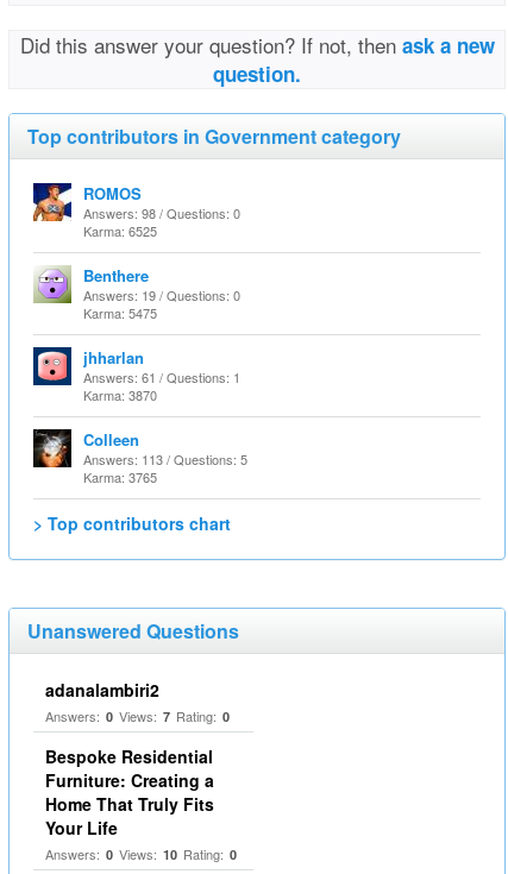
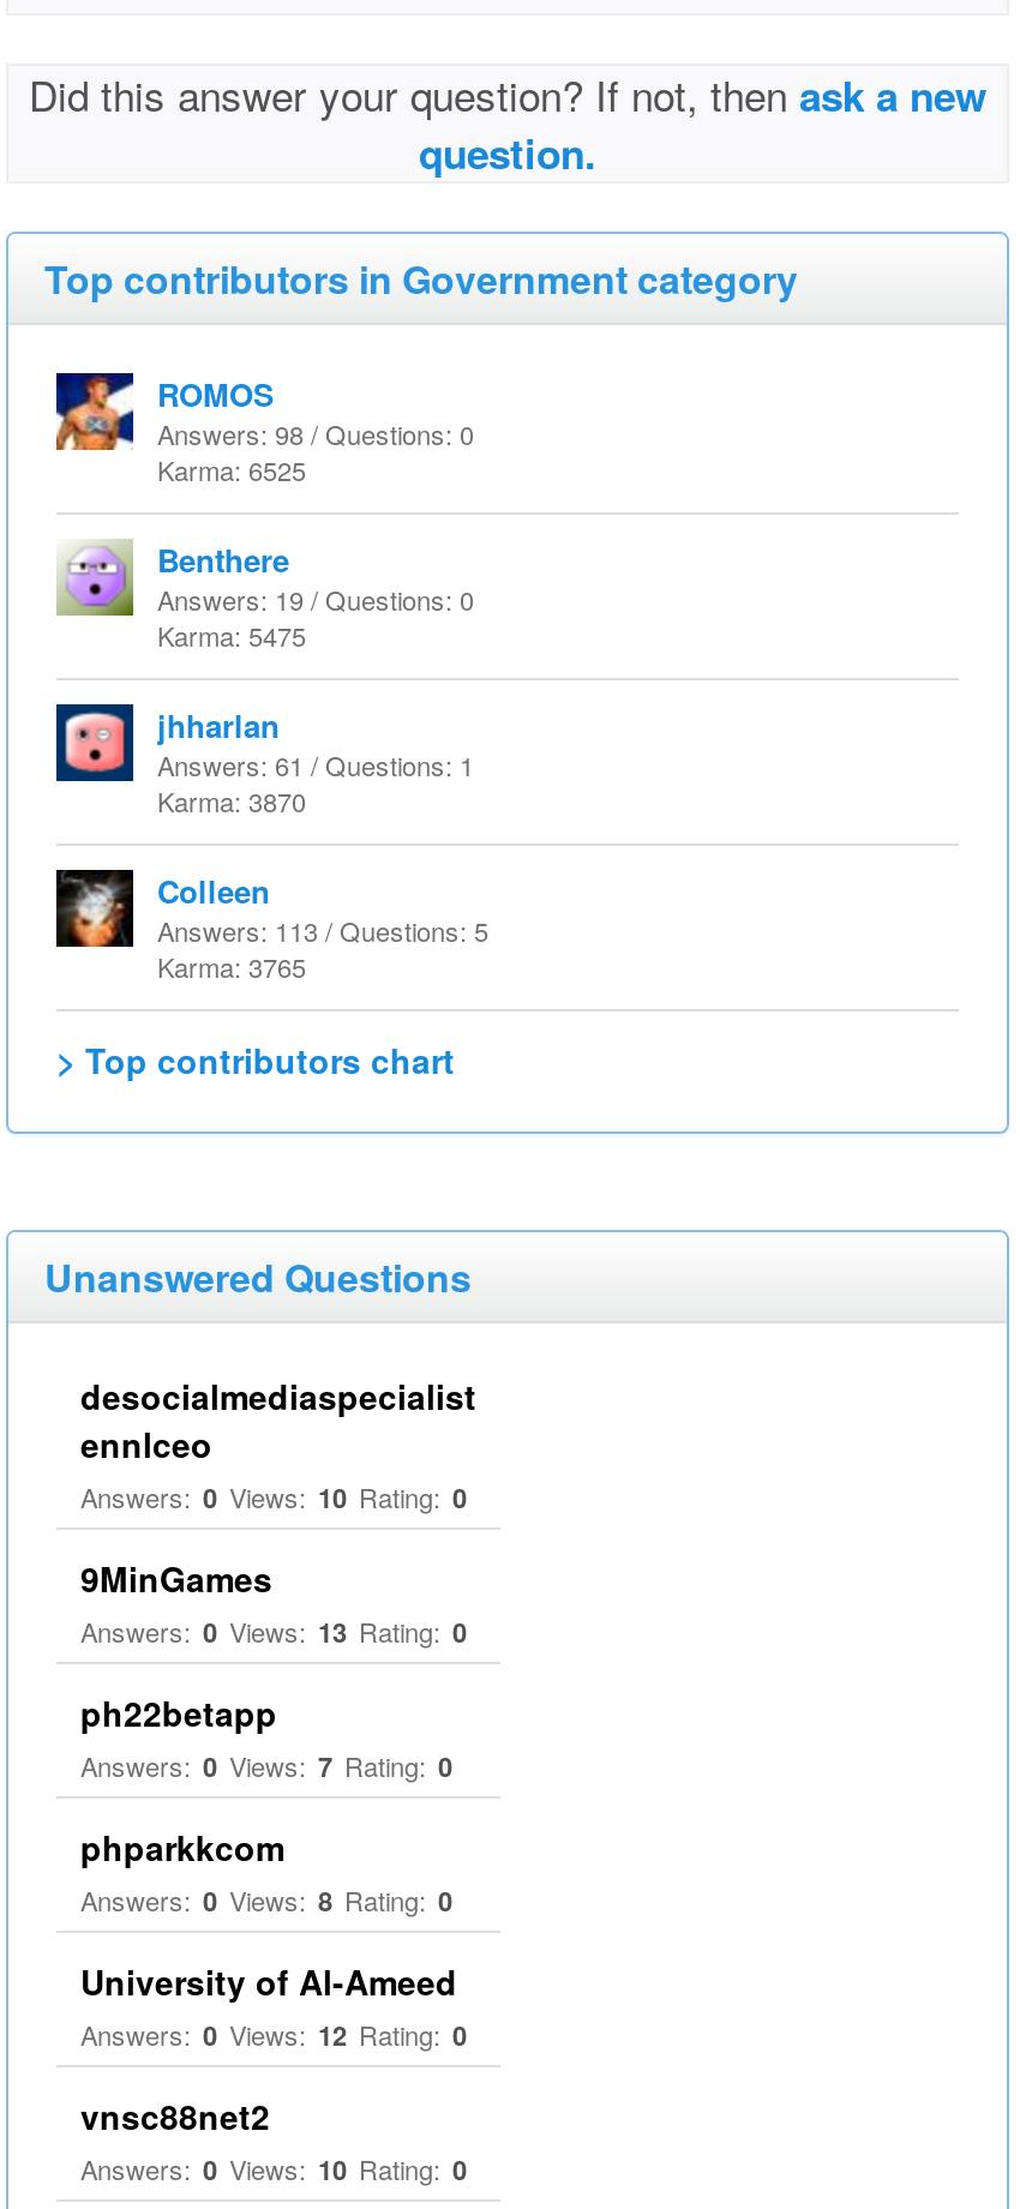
- adanalambiri2
+ desocialmediaspecialist
+ ennlceo
+ Answers: 0 Views: 10 Rating: 0
+ 9MinGames
+ Answers: 0 Views: 13 Rating: 0
+ ph22betapp

- Bespoke Residential
- Furniture: Creating a
- Home That Truly Fits
- Your Life
+ phparkkcom
+ Answers: 0 Views: 8 Rating: 0
+ University of Al-Ameed
+ Answers: 0 Views: 12 Rating: 0
+ vnsc88net2
